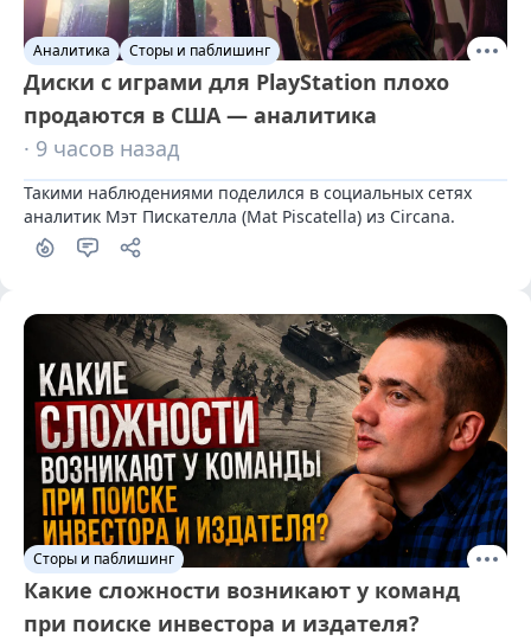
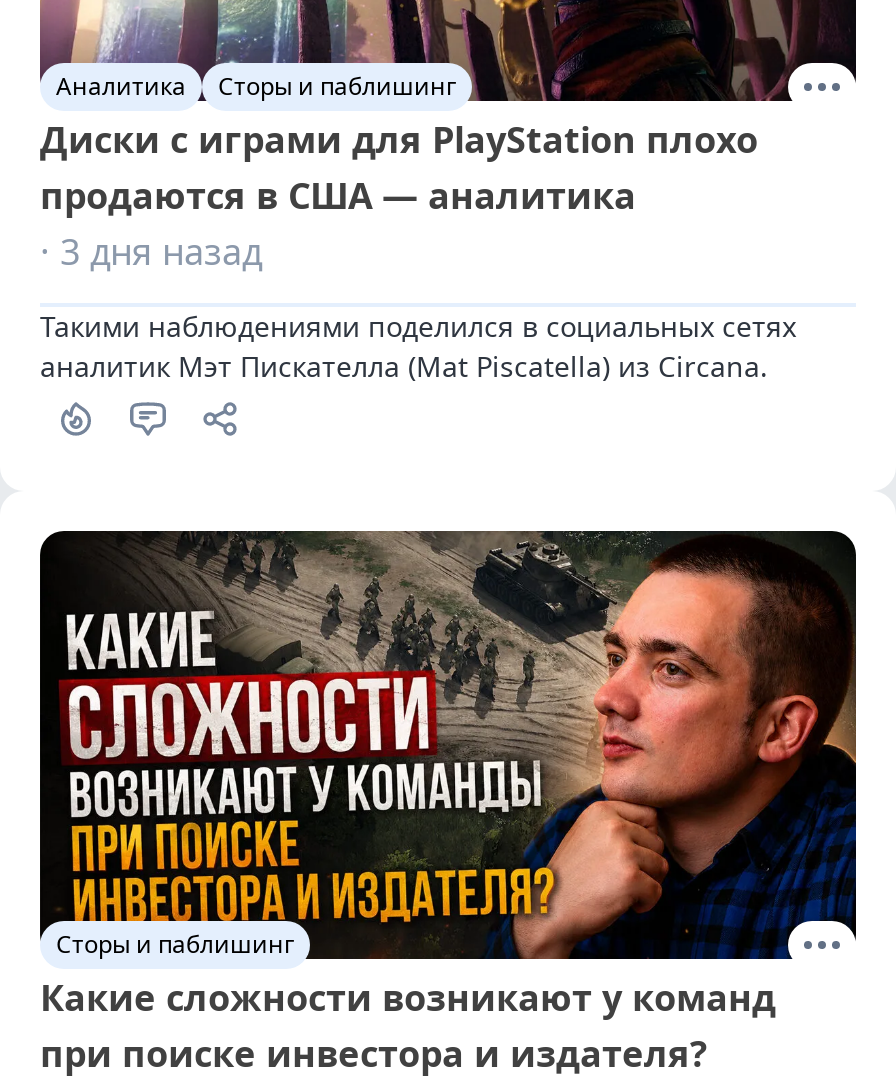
- · 9 часов назад
+ · 3 дня назад
